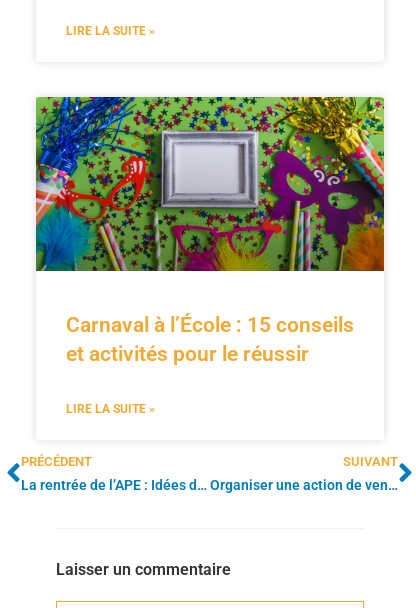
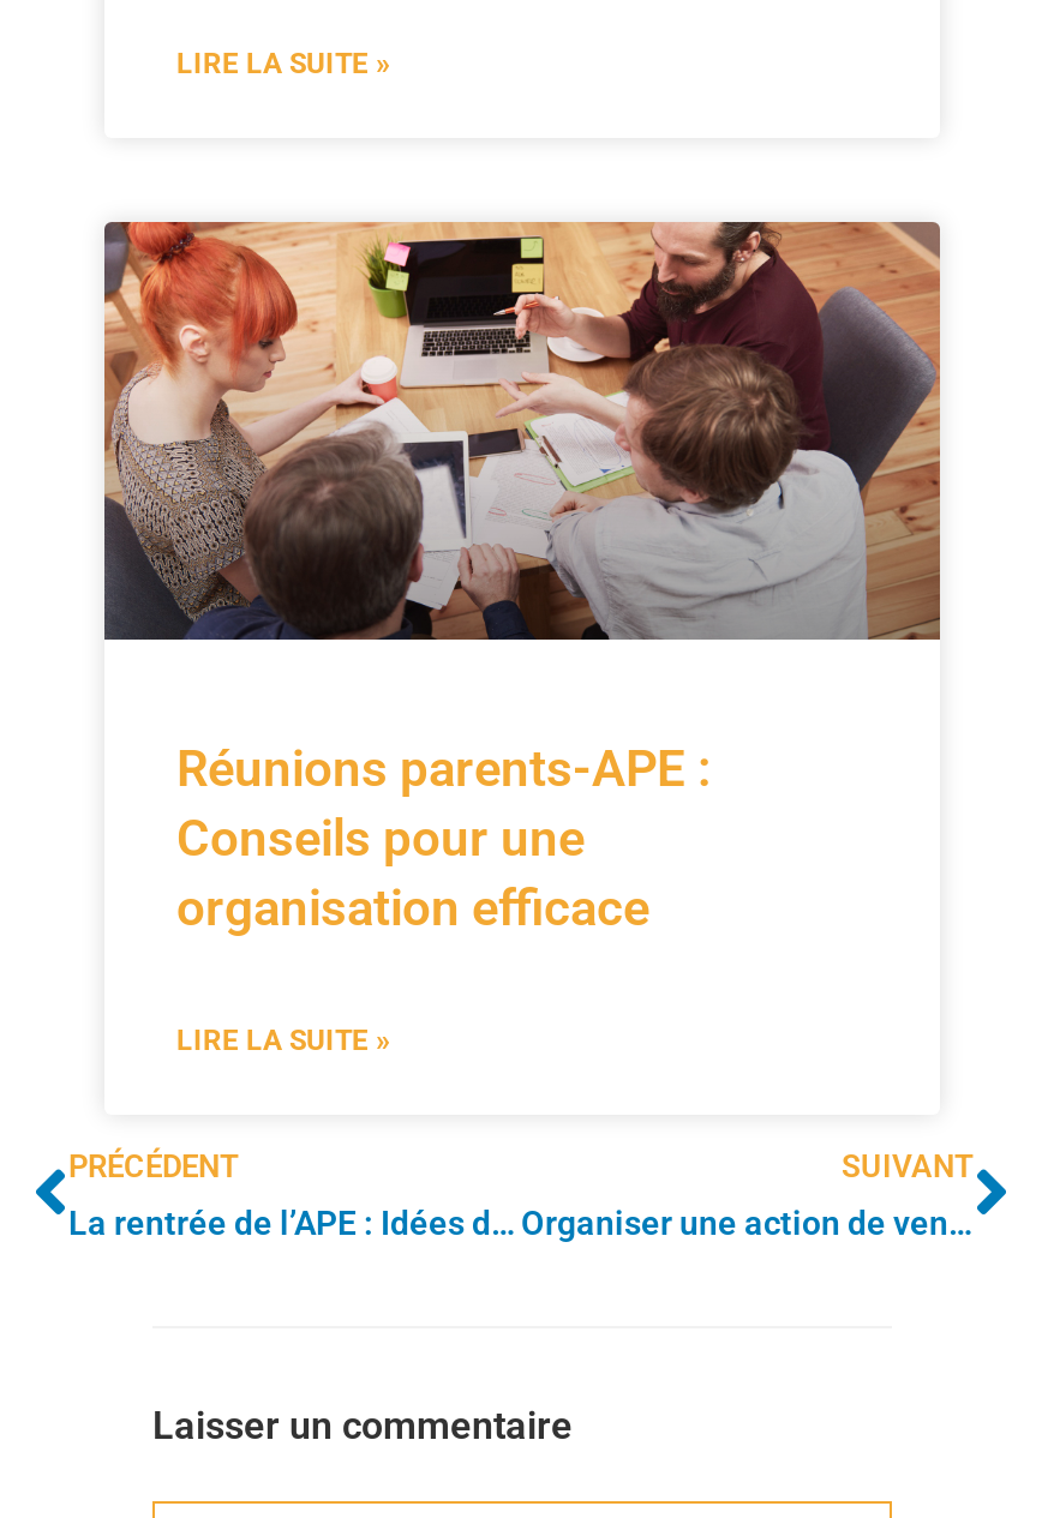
- [image]
+ [image]

- Carnaval à l’École : 15 conseils
- et activités pour le réussir
+ Réunions parents-APE :
+ Conseils pour une
+ organisation efficace
